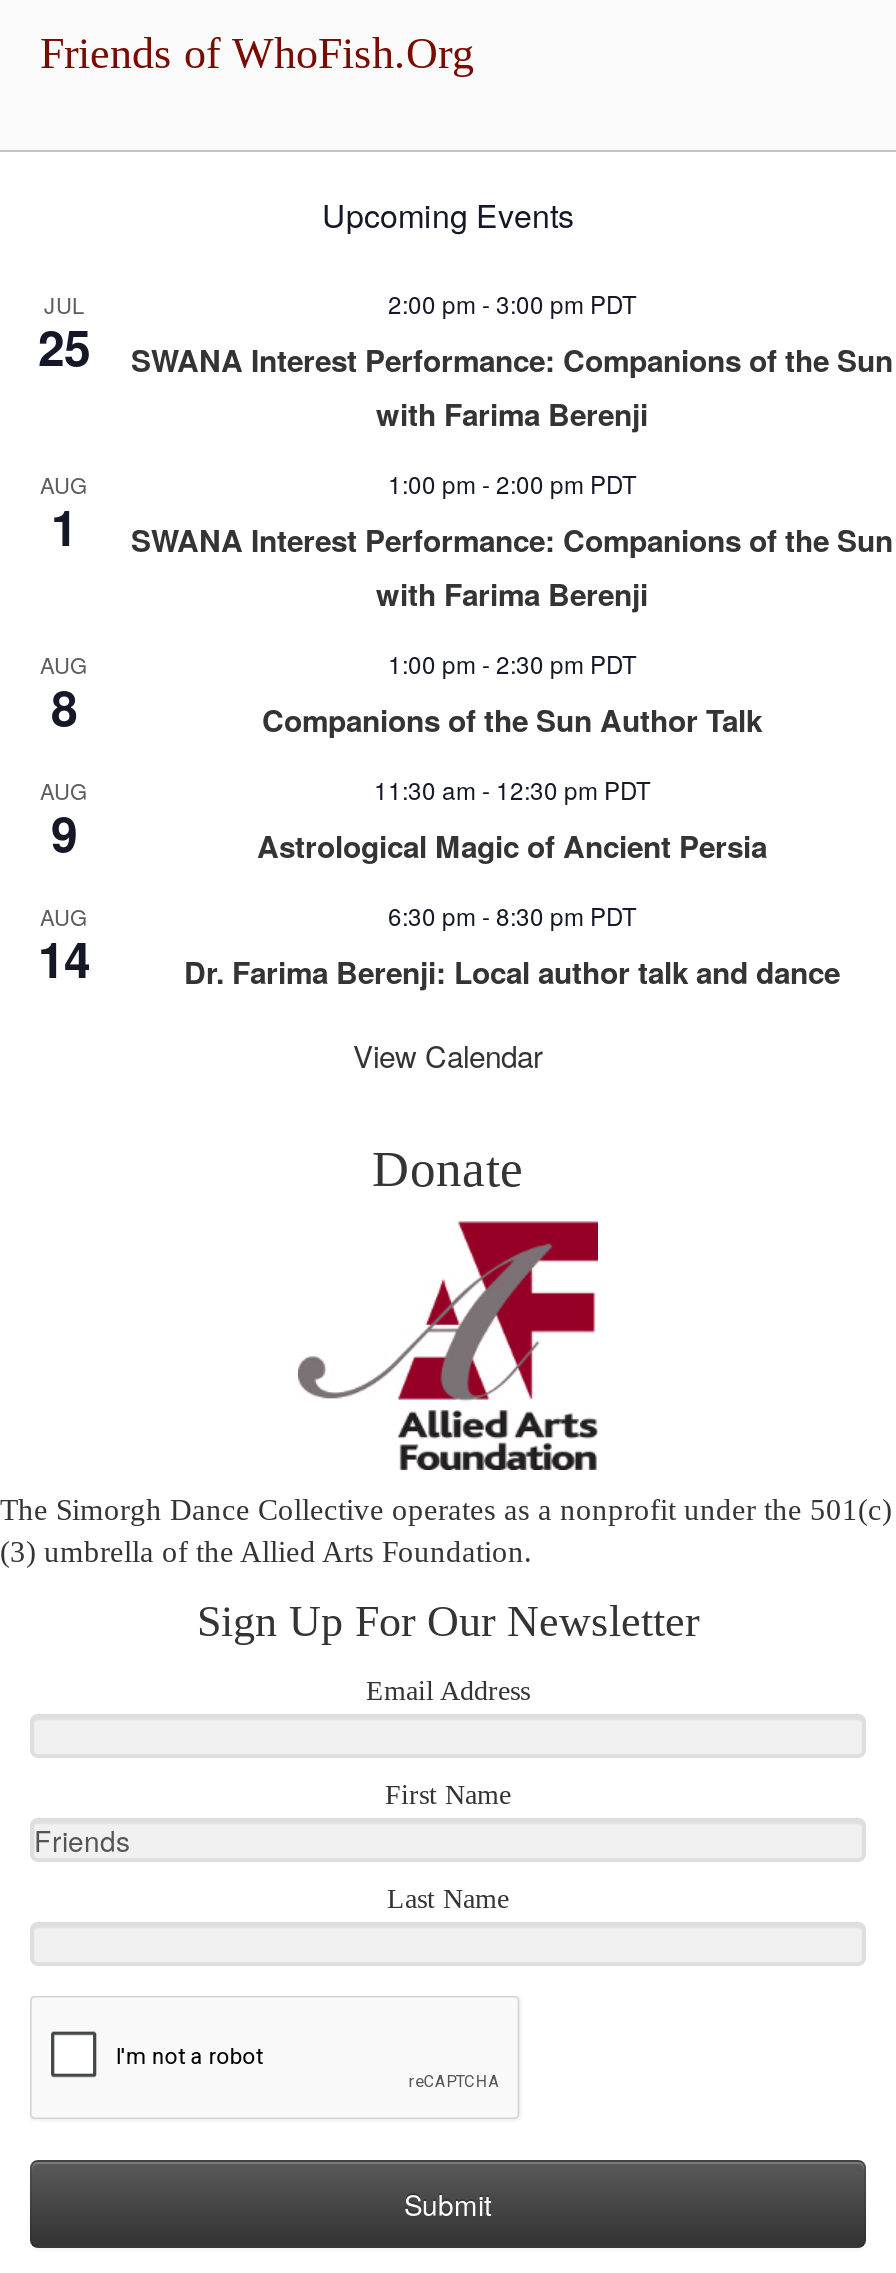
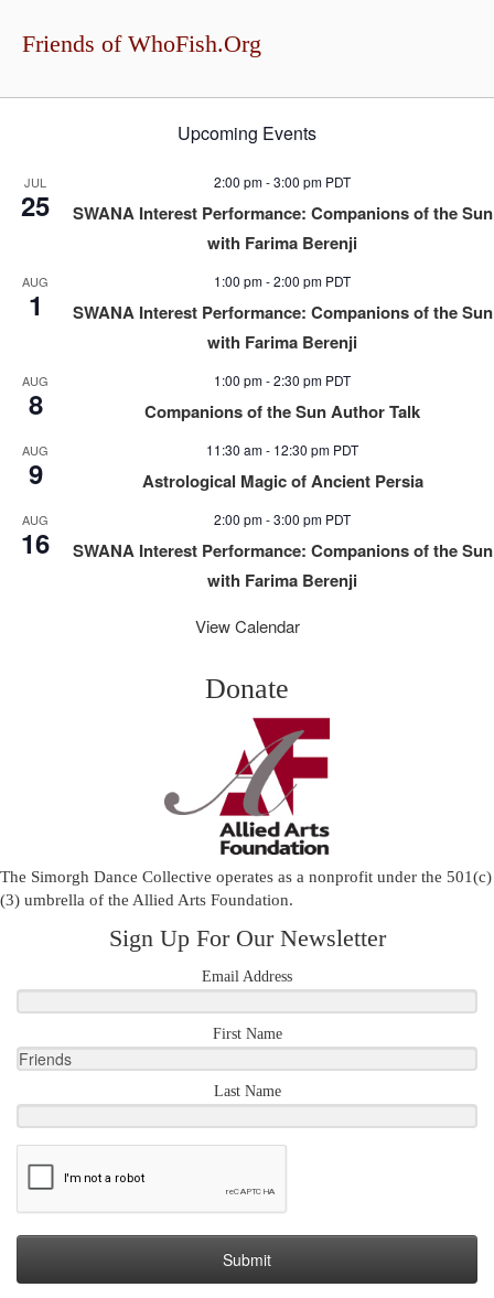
- 6:30 pm - 8:30 pm PDT
- Dr. Farima Berenji: Local author talk and dance
+ 2:00 pm - 3:00 pm PDT
+ SWANA Interest Performance: Companions of the Sun
+ with Farima Berenji

- 14
+ 16
